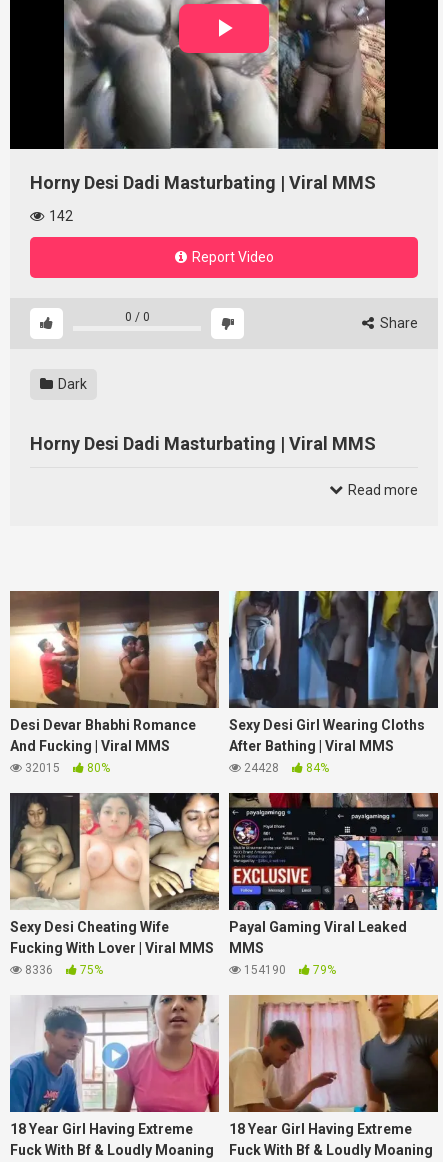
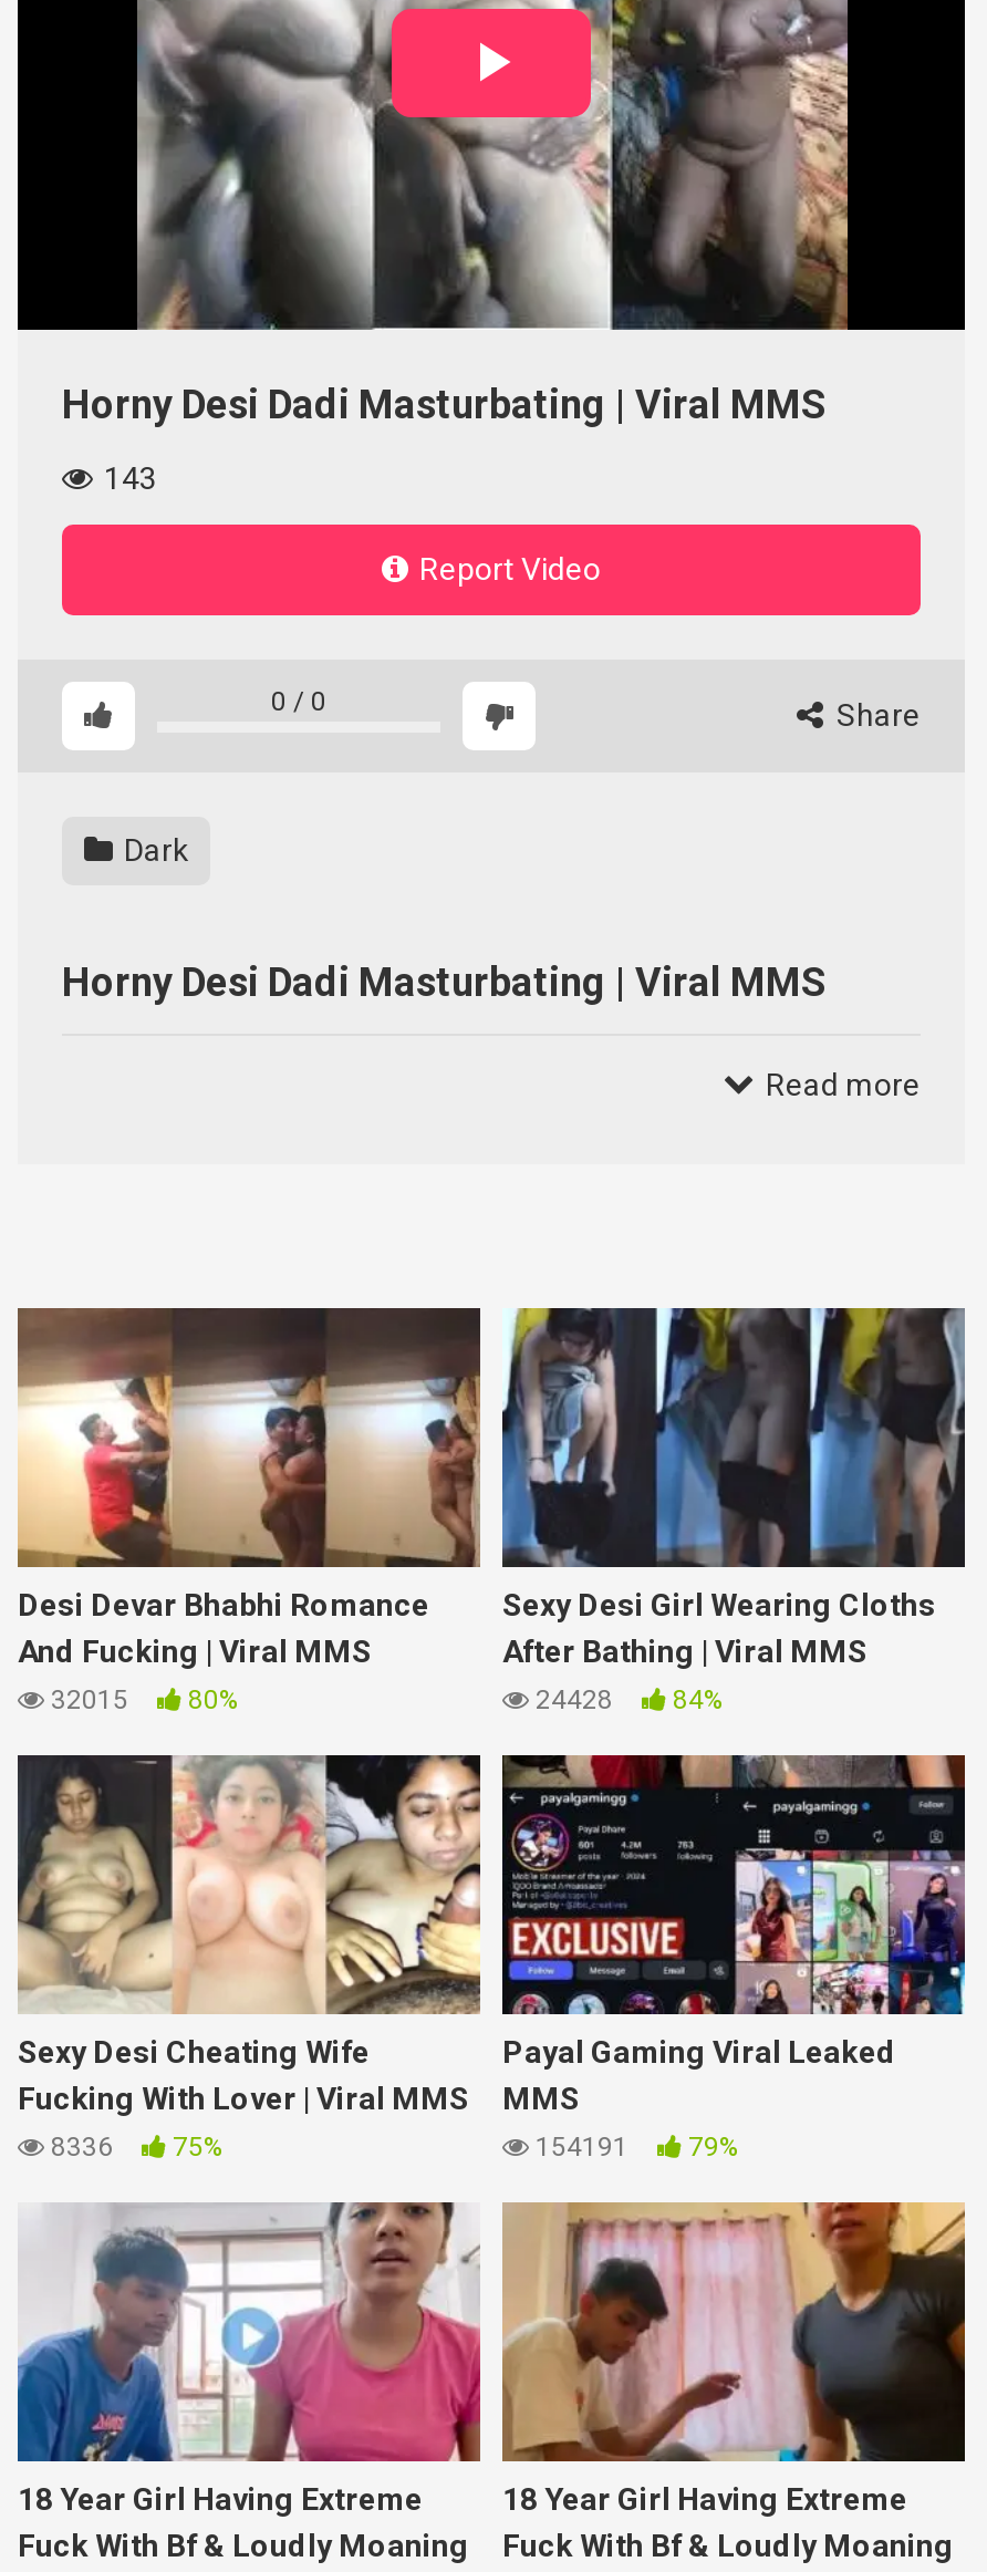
- 142
+ 143

- 154190 79%
+ 154191 79%
